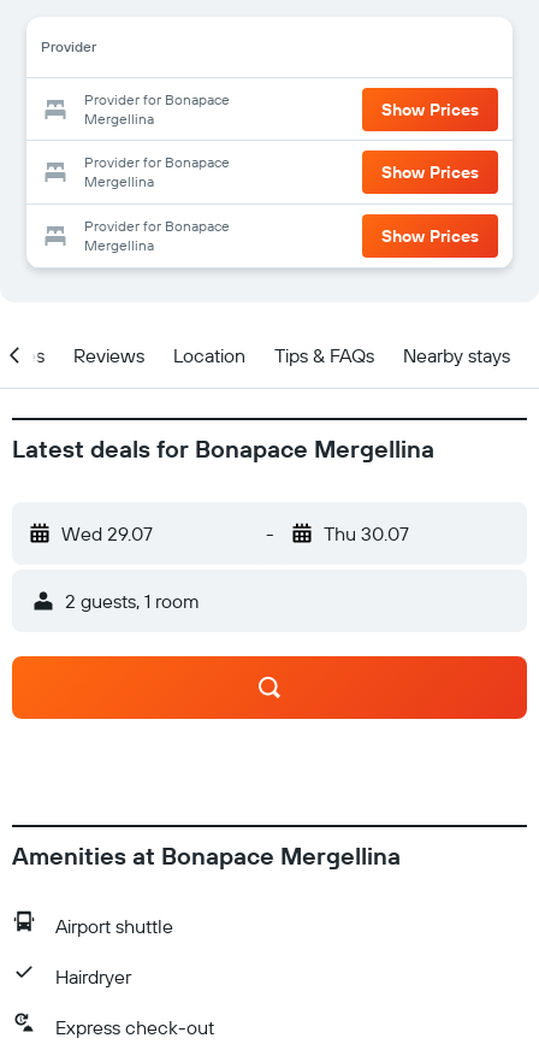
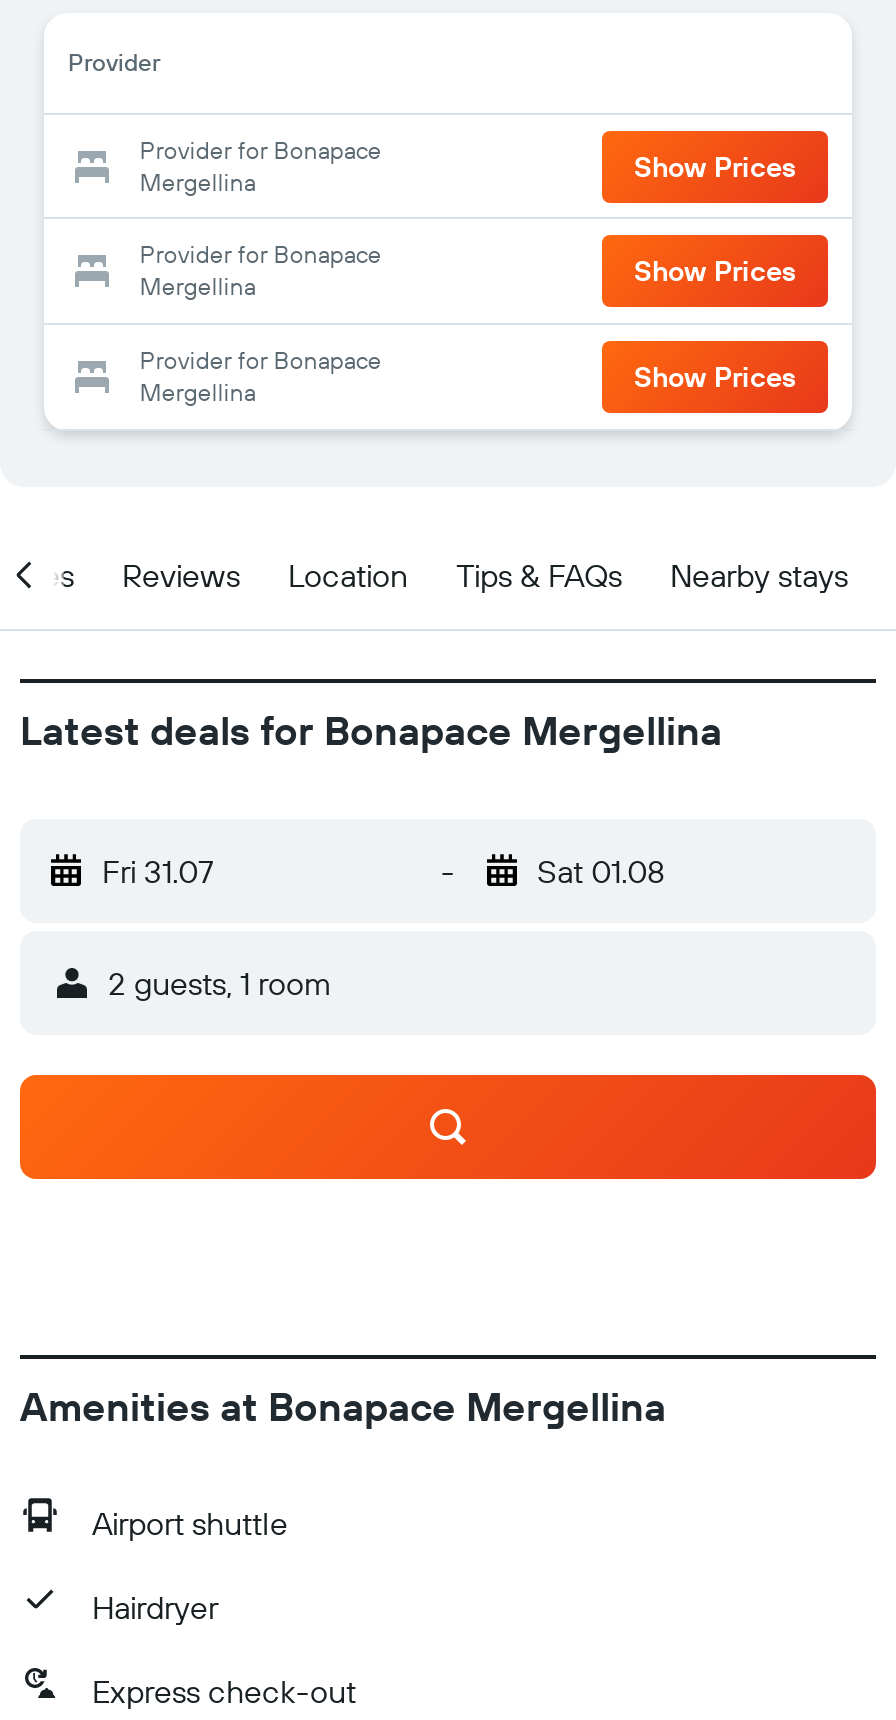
- Wed 29.07
+ Fri 31.07

- Thu 30.07
+ Sat 01.08
